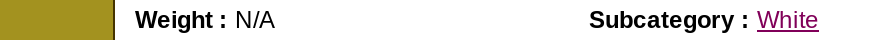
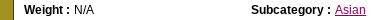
- Subcategory : White
+ Subcategory : Asian
